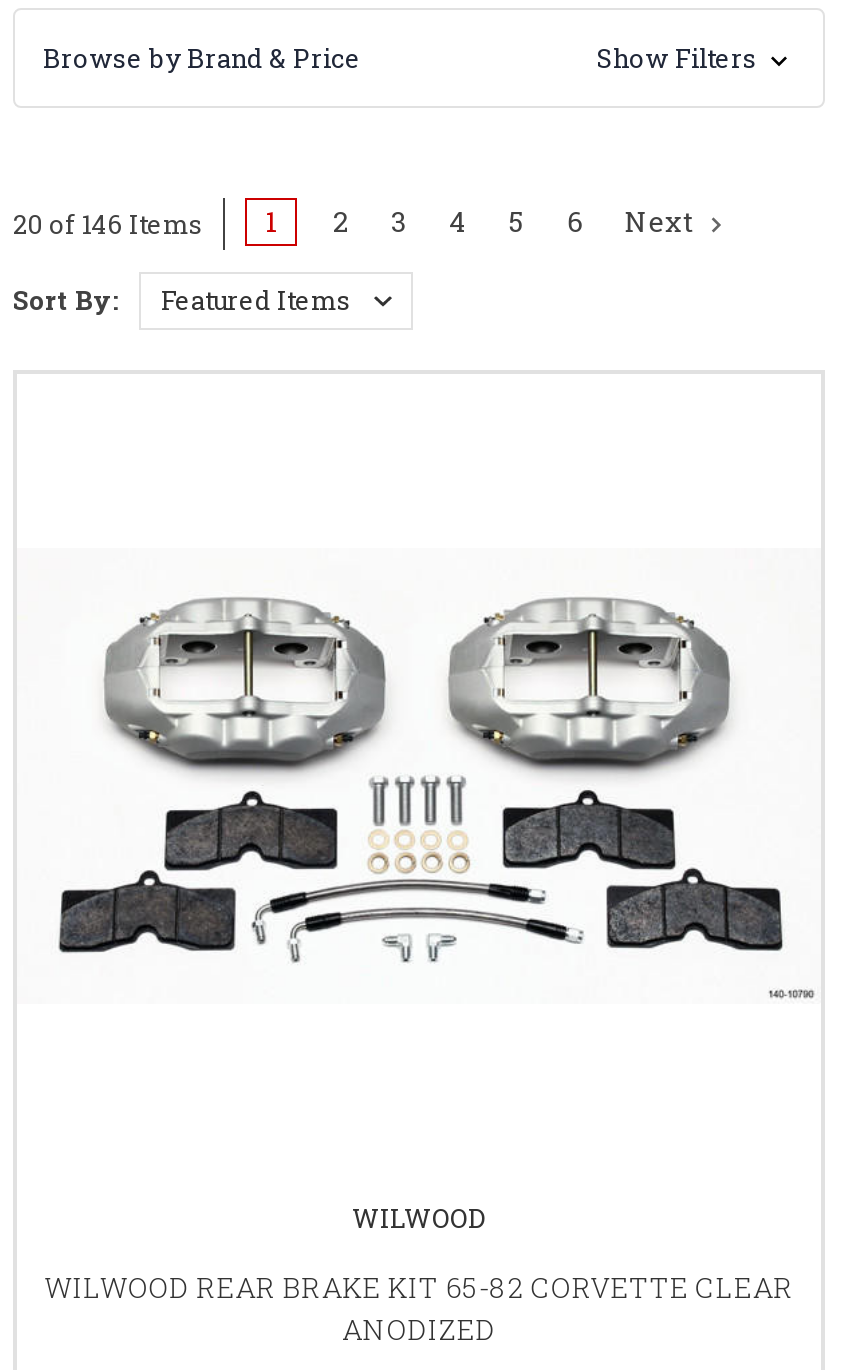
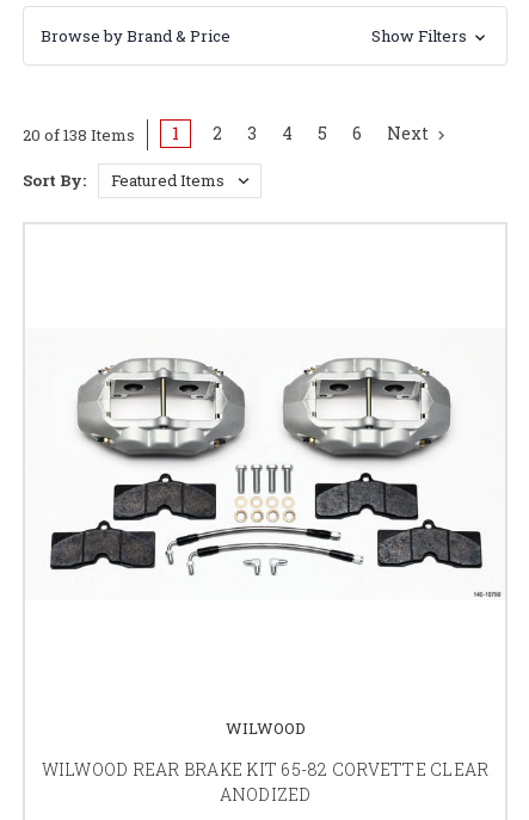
- 20 of 146 Items 1 2 3 4 5 6 Next
+ 20 of 138 Items 1 2 3 4 5 6 Next
